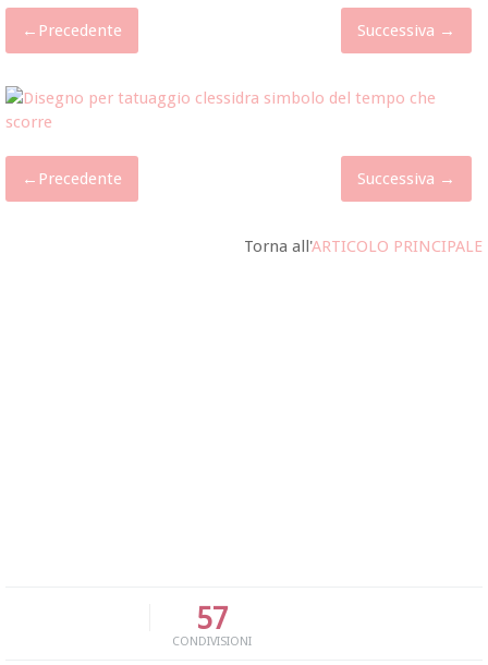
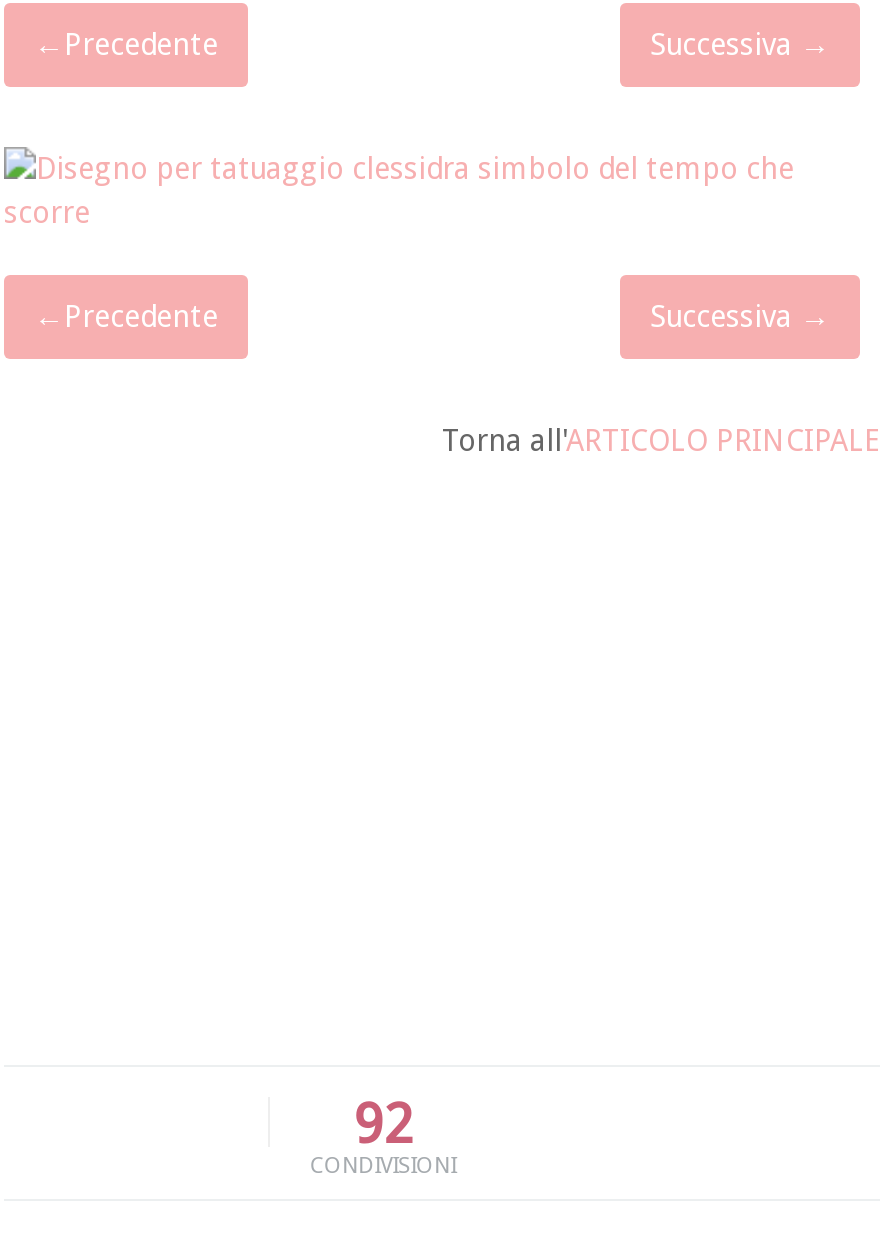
- 57
+ 92
